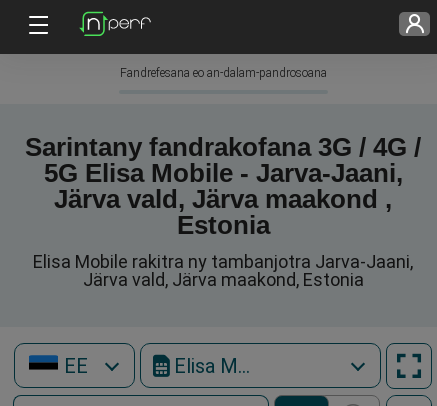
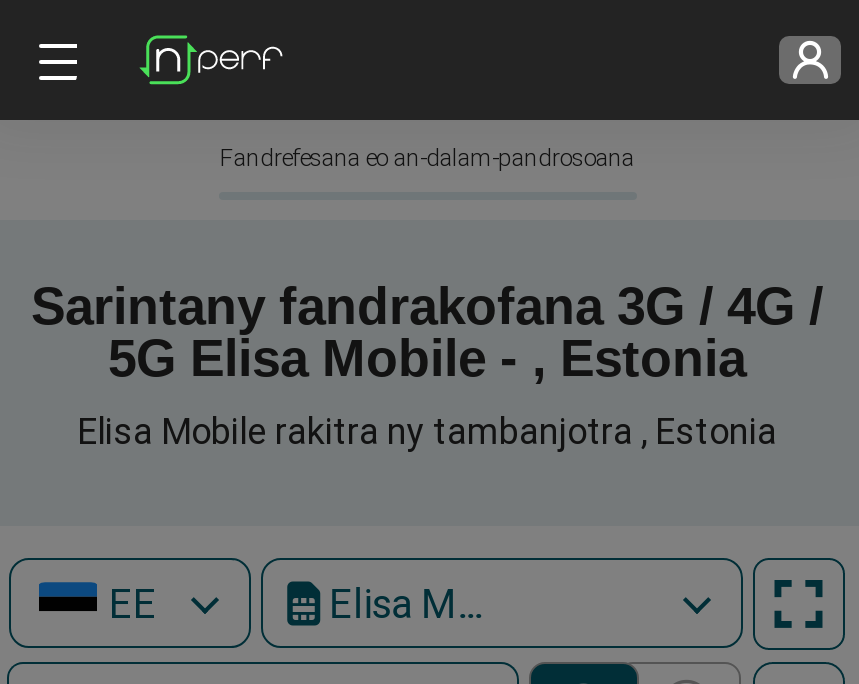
- 5G Elisa Mobile - Jarva-Jaani,
- Järva vald, Järva maakond ,
- Estonia
- Elisa Mobile rakitra ny tambanjotra Jarva-Jaani,
- Järva vald, Järva maakond, Estonia
+ 5G Elisa Mobile - , Estonia
+ Elisa Mobile rakitra ny tambanjotra , Estonia
